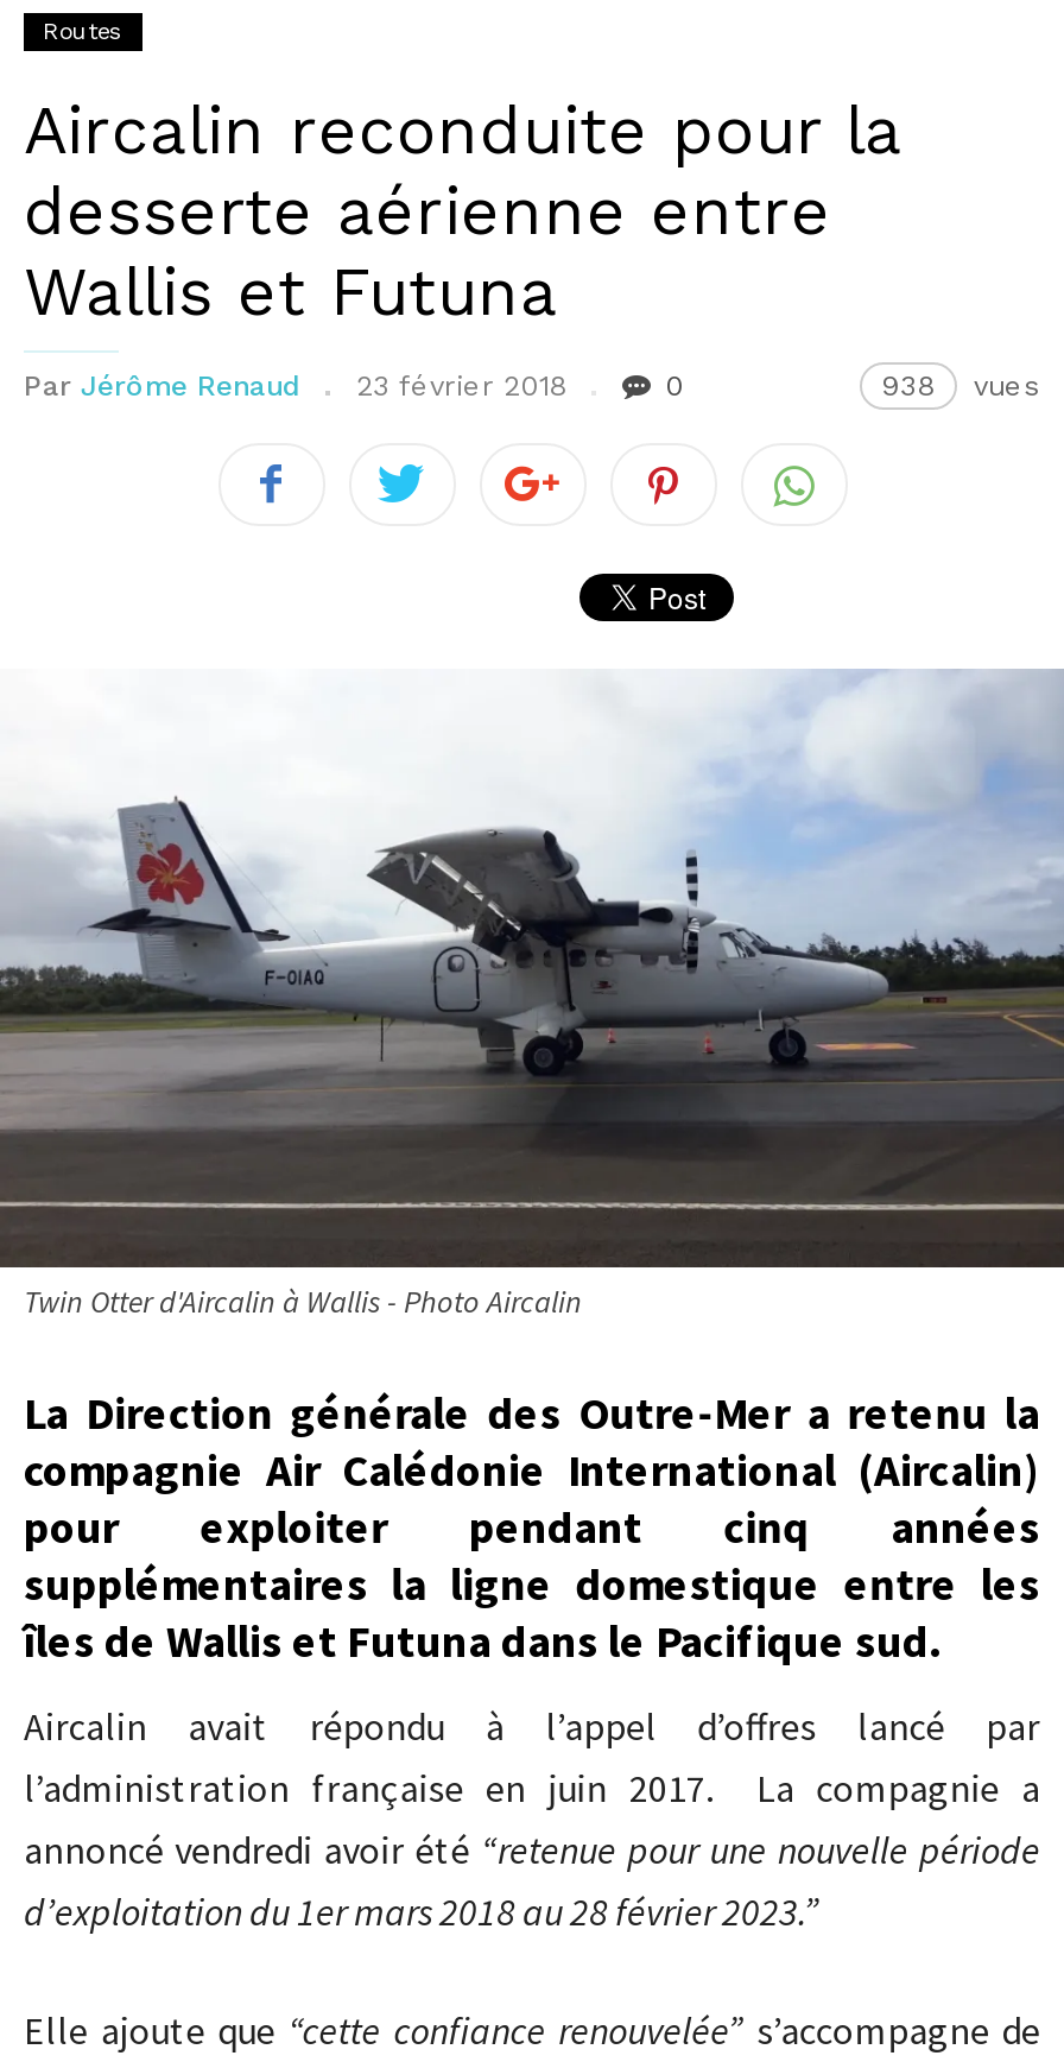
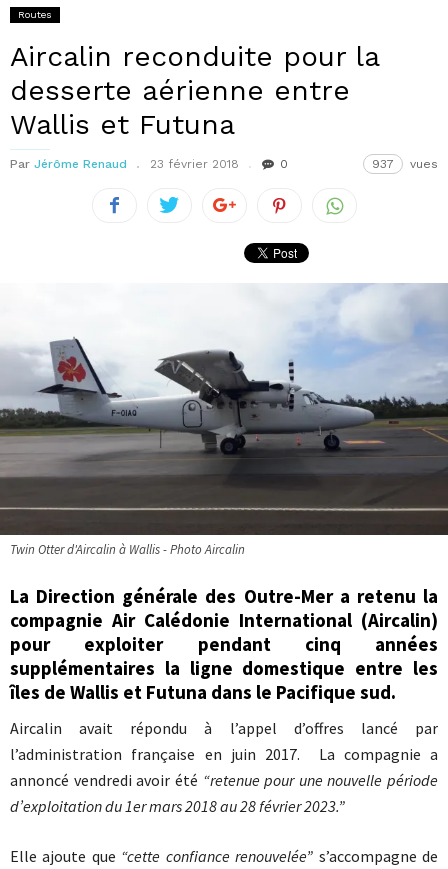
- 938 vues
+ 937 vues
